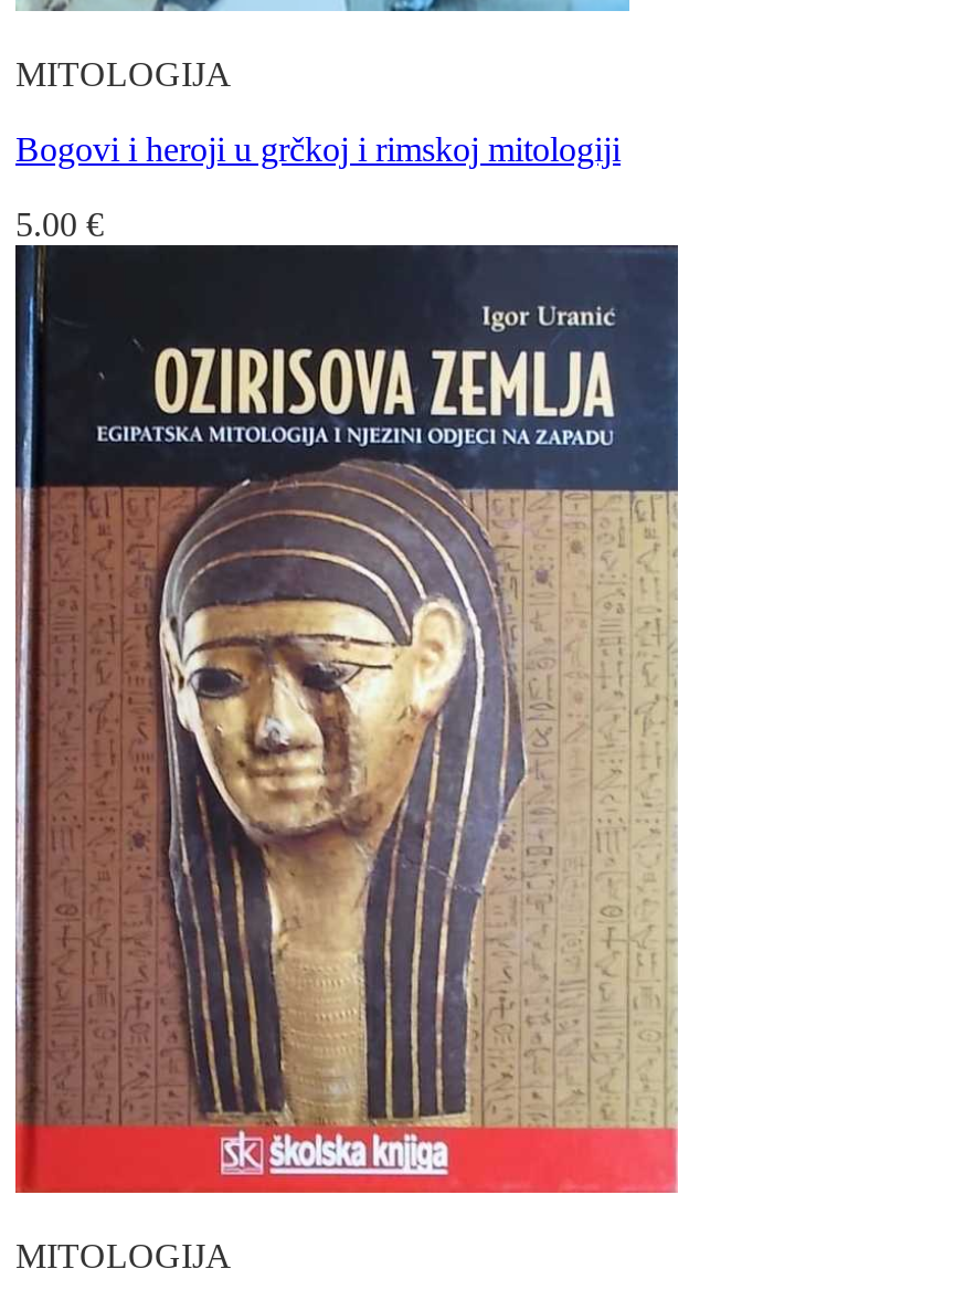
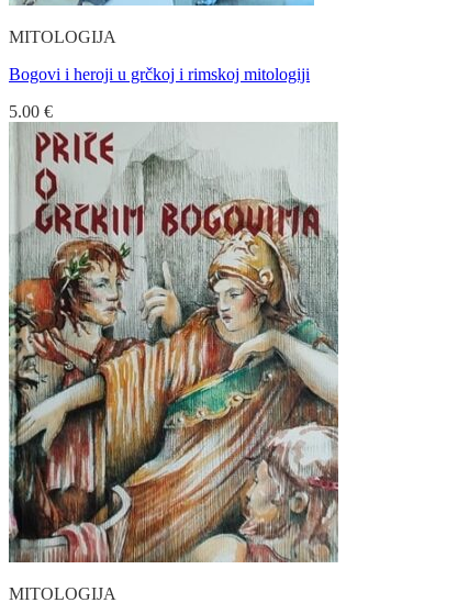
- [image]
+ [image]
